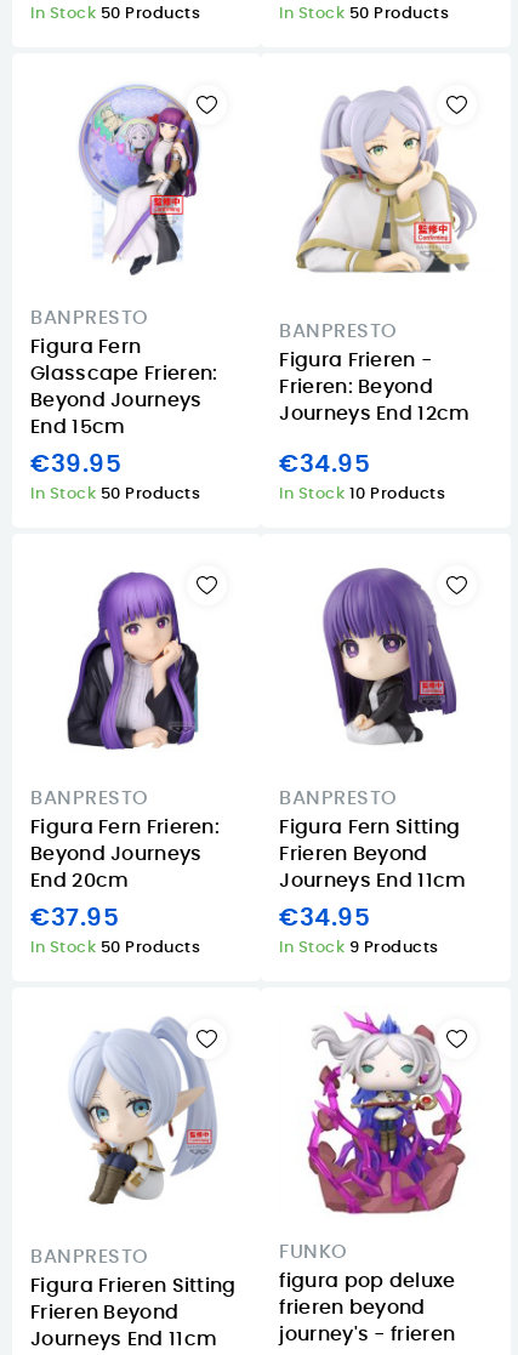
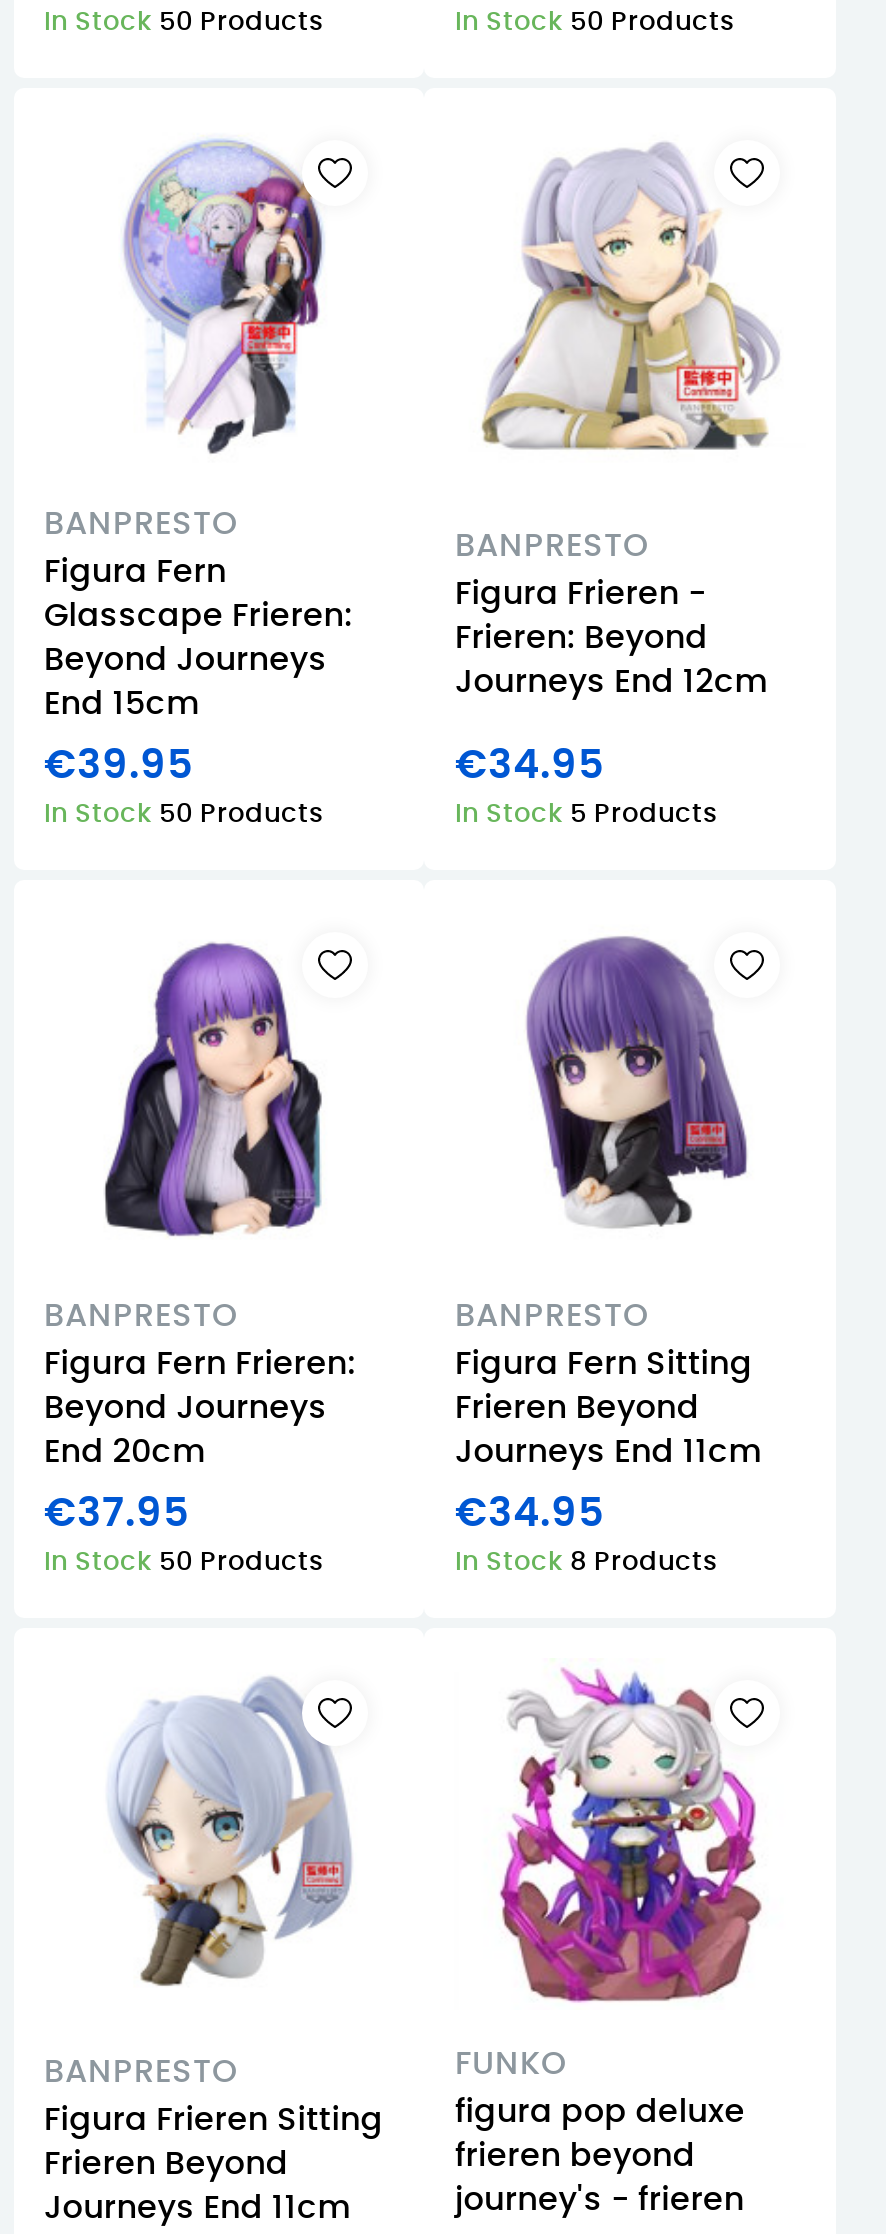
- In Stock 10 Products
+ In Stock 5 Products

- In Stock 9 Products
+ In Stock 8 Products
